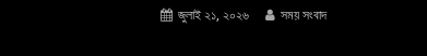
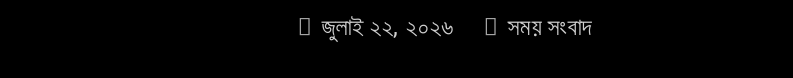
- জুলাই ২১, ২০২৬
+ জুলাই ২২, ২০২৬
